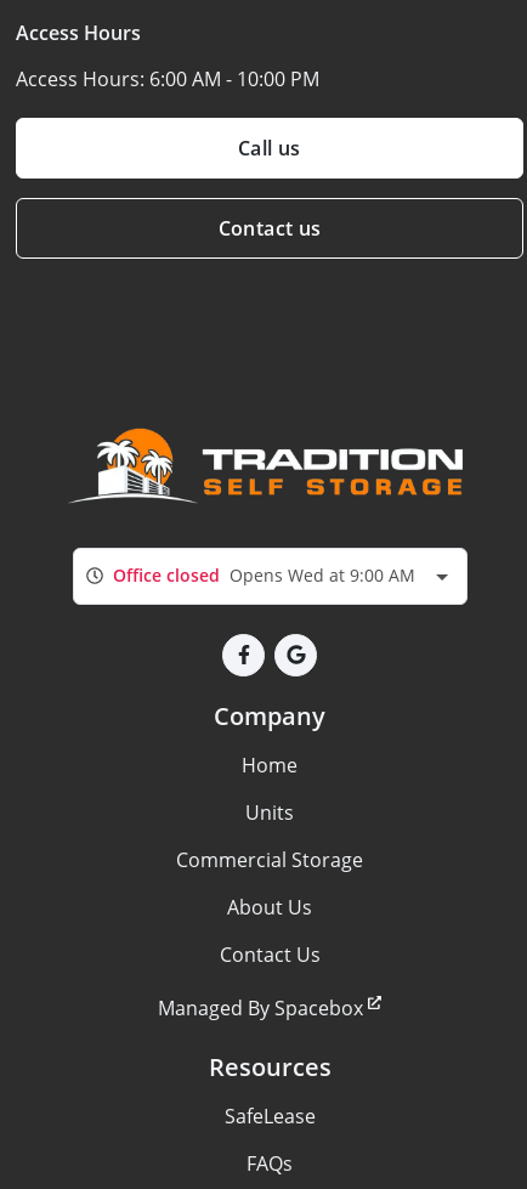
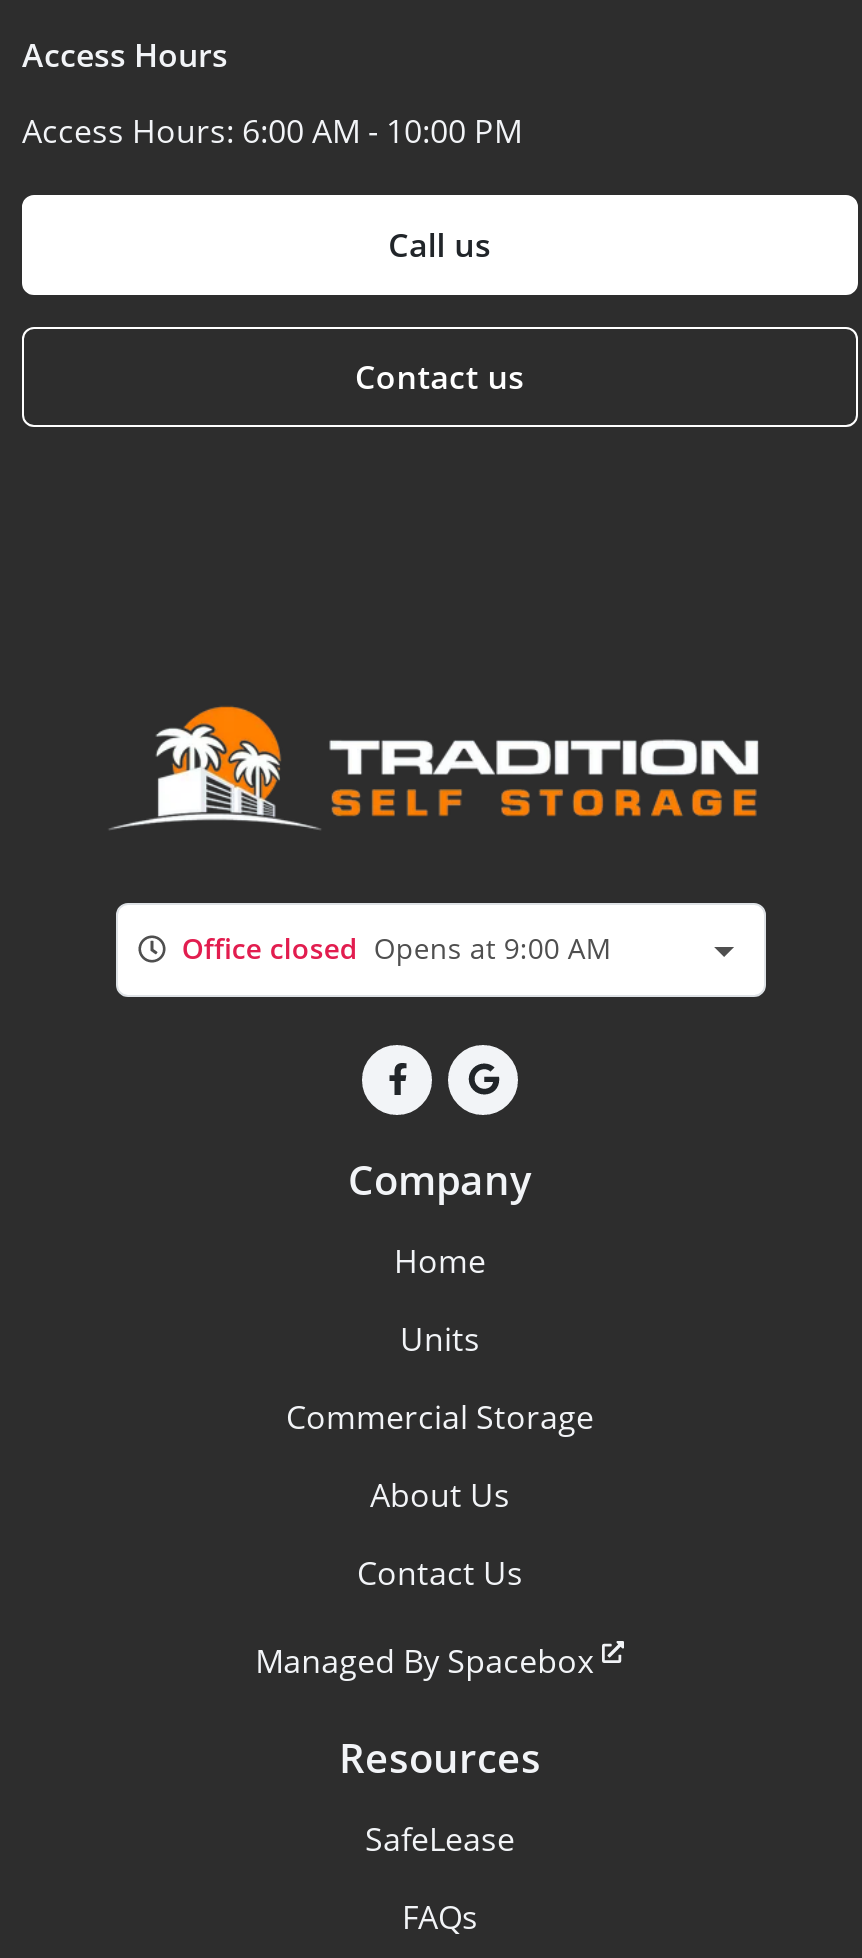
- Office closed Opens Wed at 9:00 AM
+ Office closed Opens at 9:00 AM
